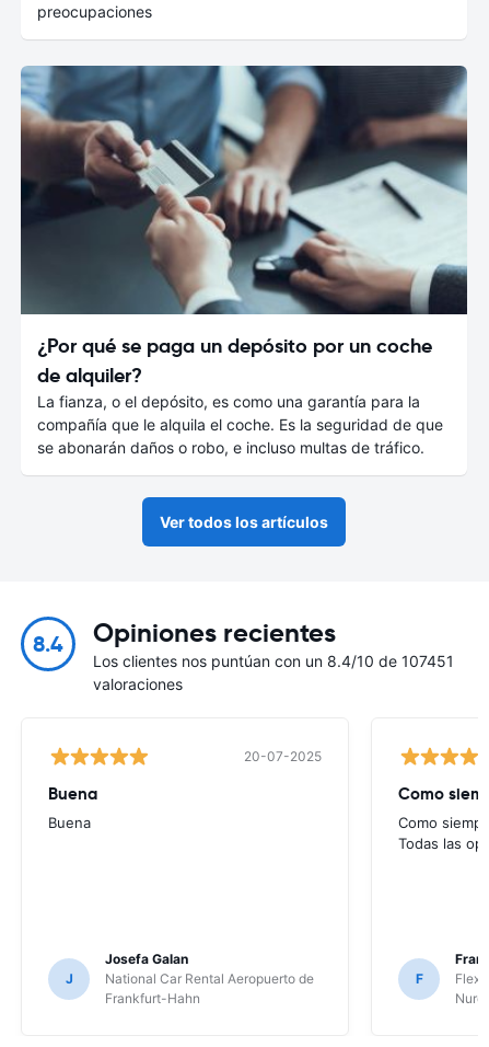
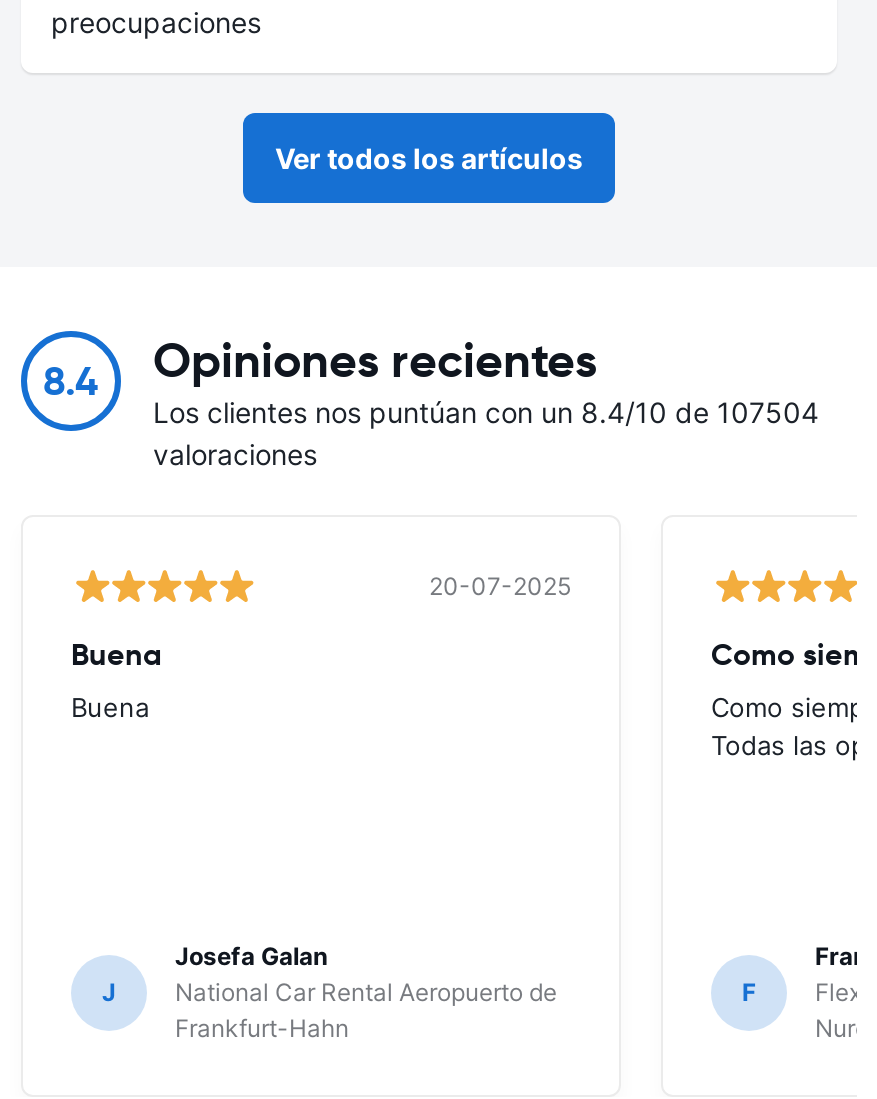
- [image]
- ¿Por qué se paga un depósito por un coche
- de alquiler?
- La fianza, o el depósito, es como una garantía para la
- compañía que le alquila el coche. Es la seguridad de que
- se abonarán daños o robo, e incluso multas de tráfico.

- Los clientes nos puntúan con un 8.4/10 de 107451
+ Los clientes nos puntúan con un 8.4/10 de 107504
